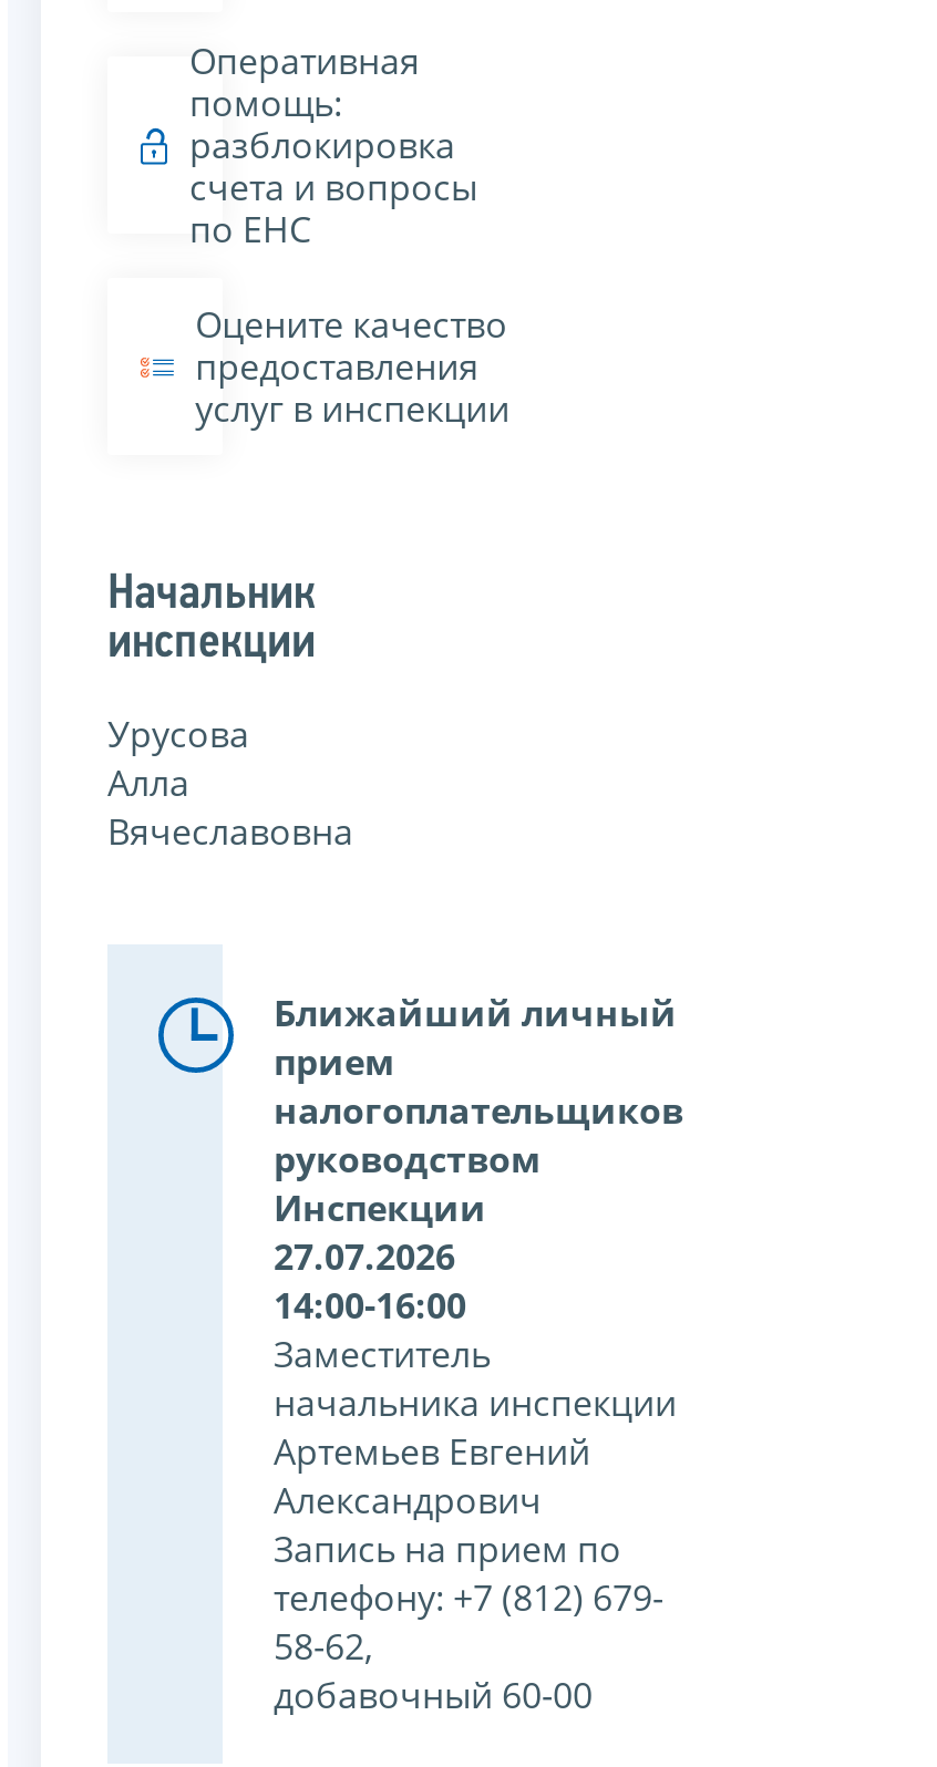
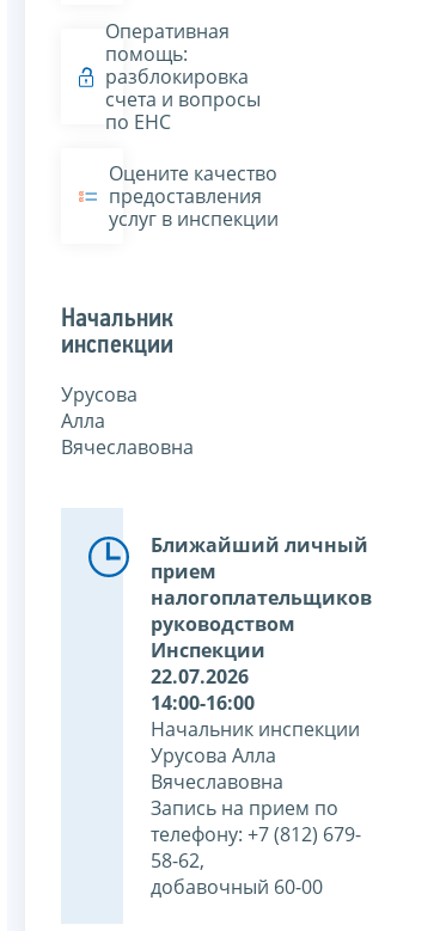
- 27.07.2026
+ 22.07.2026

- Заместитель
- начальника инспекции
- Артемьев Евгений
- Александрович
+ Начальник инспекции
+ Урусова Алла
+ Вячеславовна
